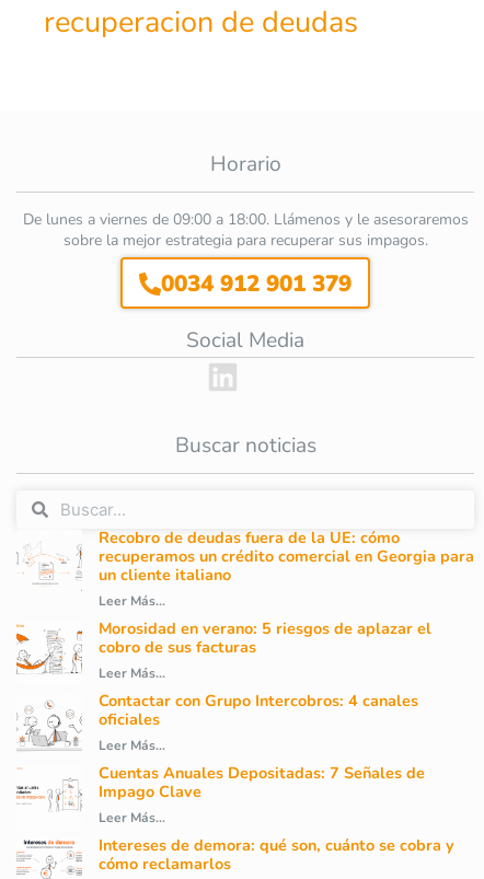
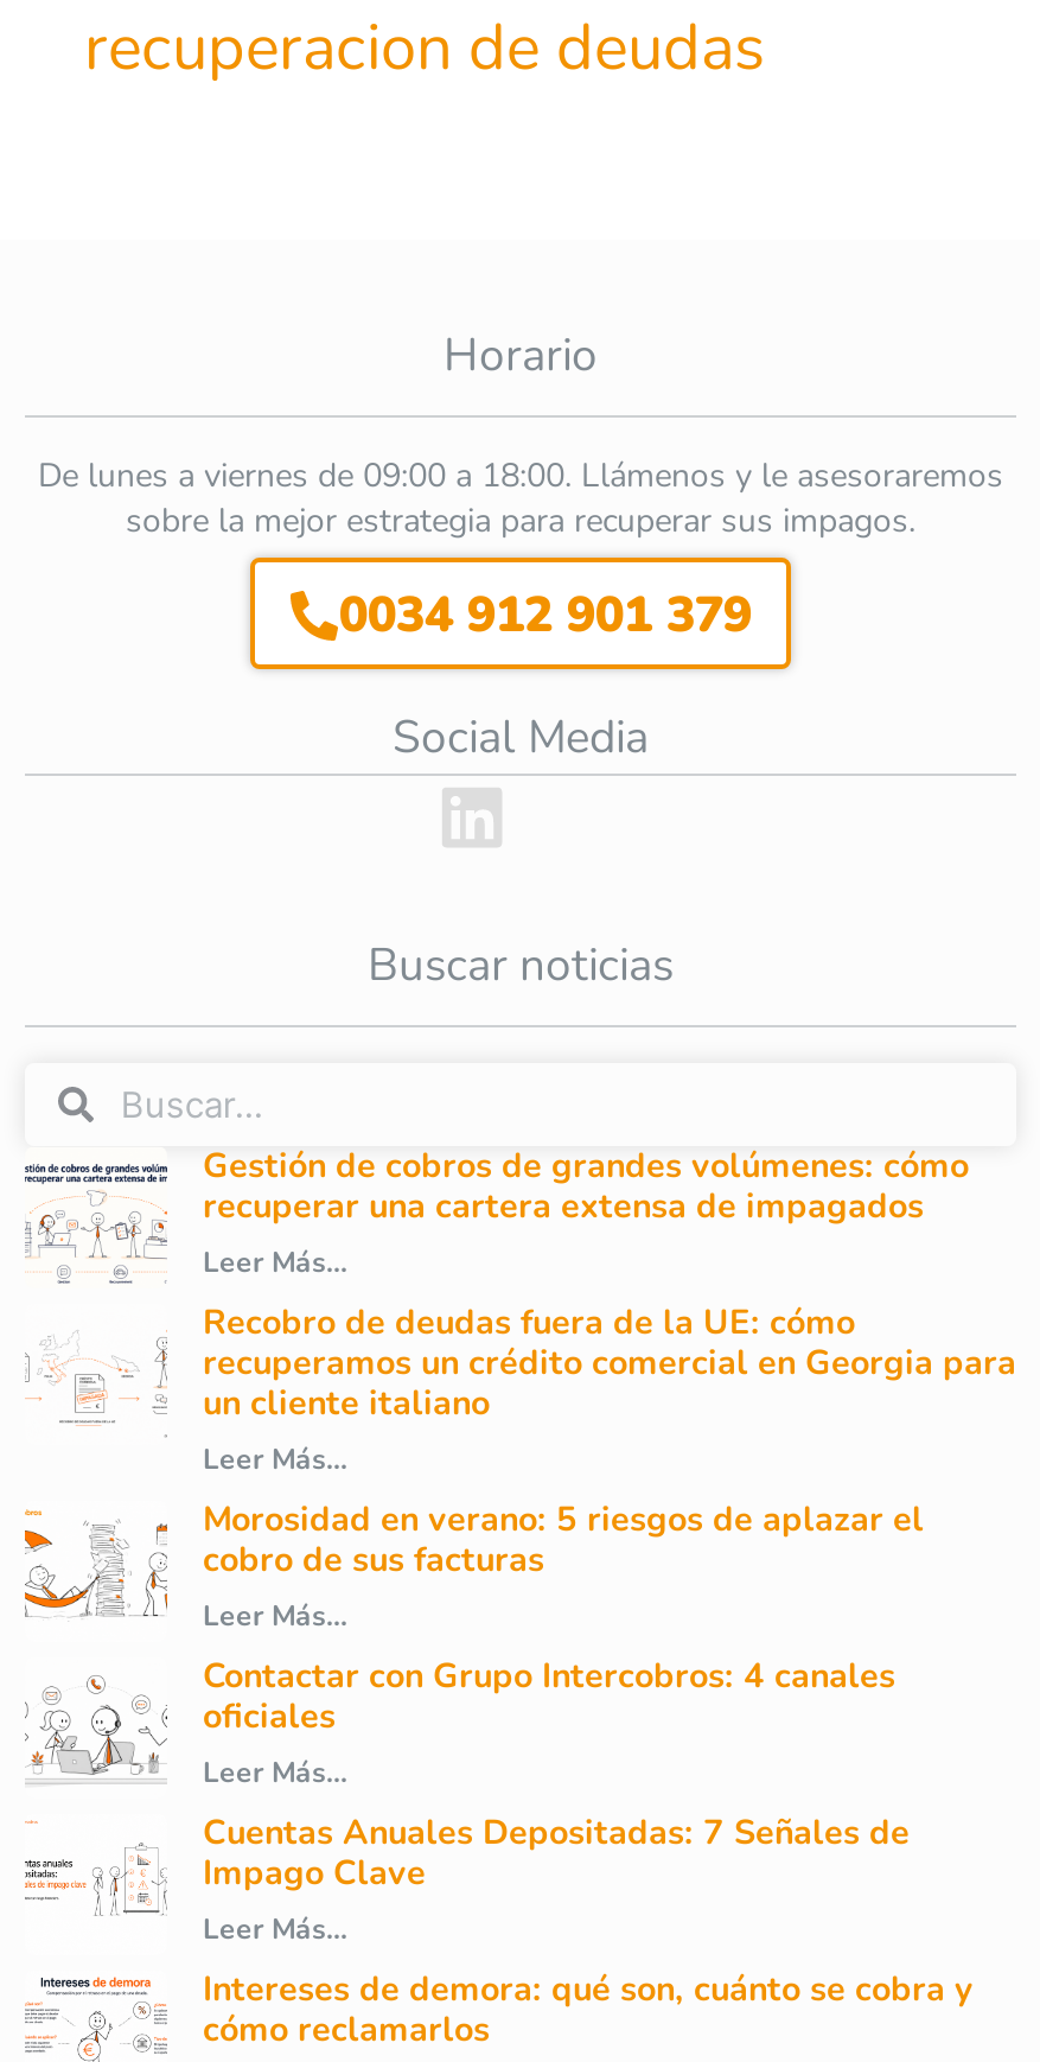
+ [image]
+ Gestión de cobros de grandes volúmenes: cómo
+ recuperar una cartera extensa de impagados
+ Leer Más...
